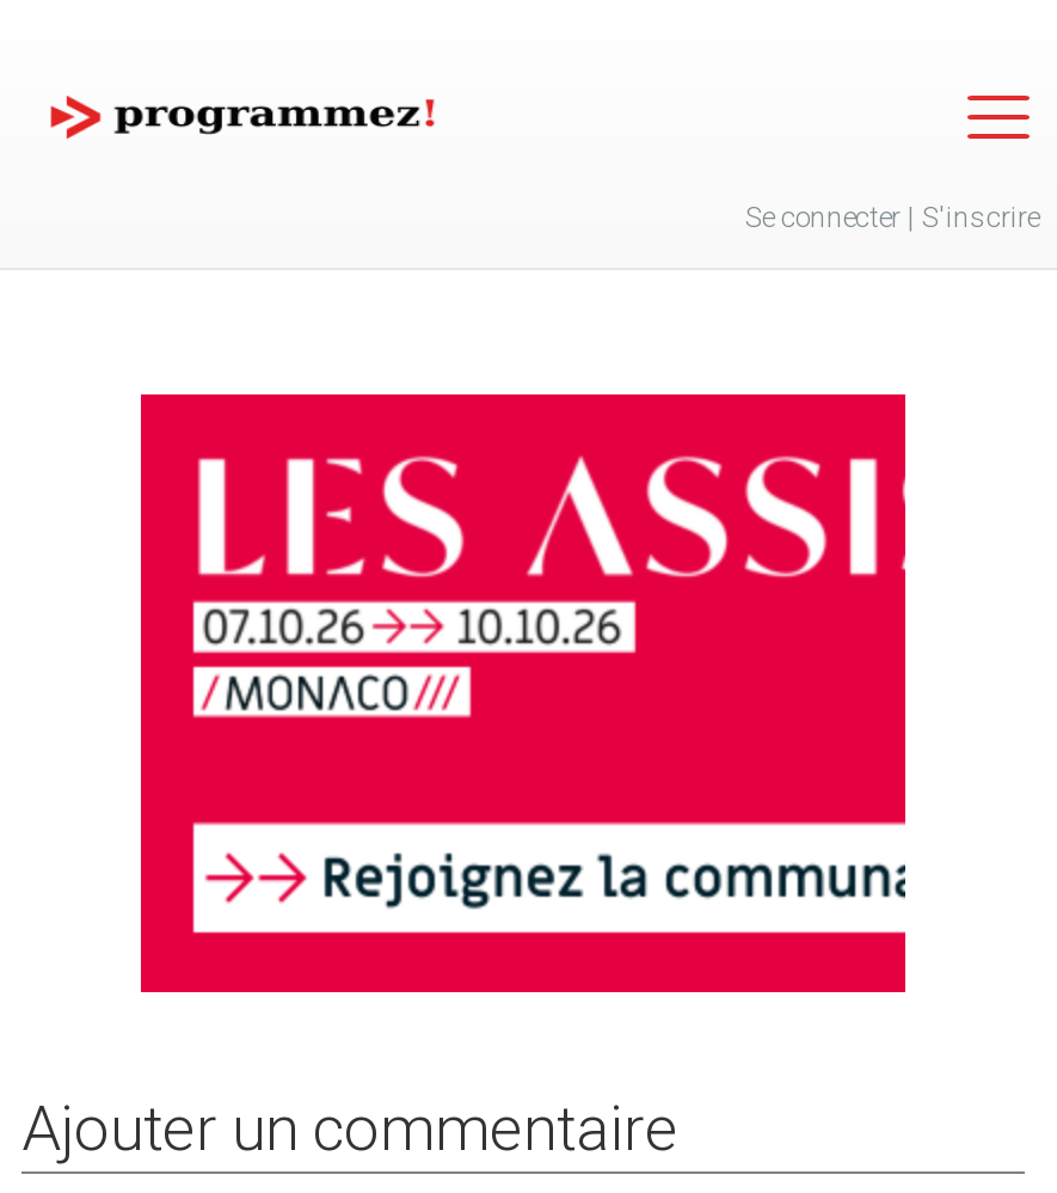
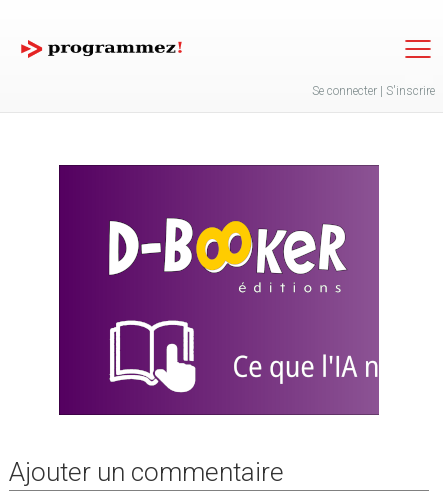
- [image]
+ [image]
